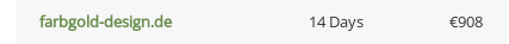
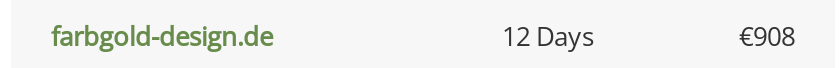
- 14 Days
+ 12 Days
